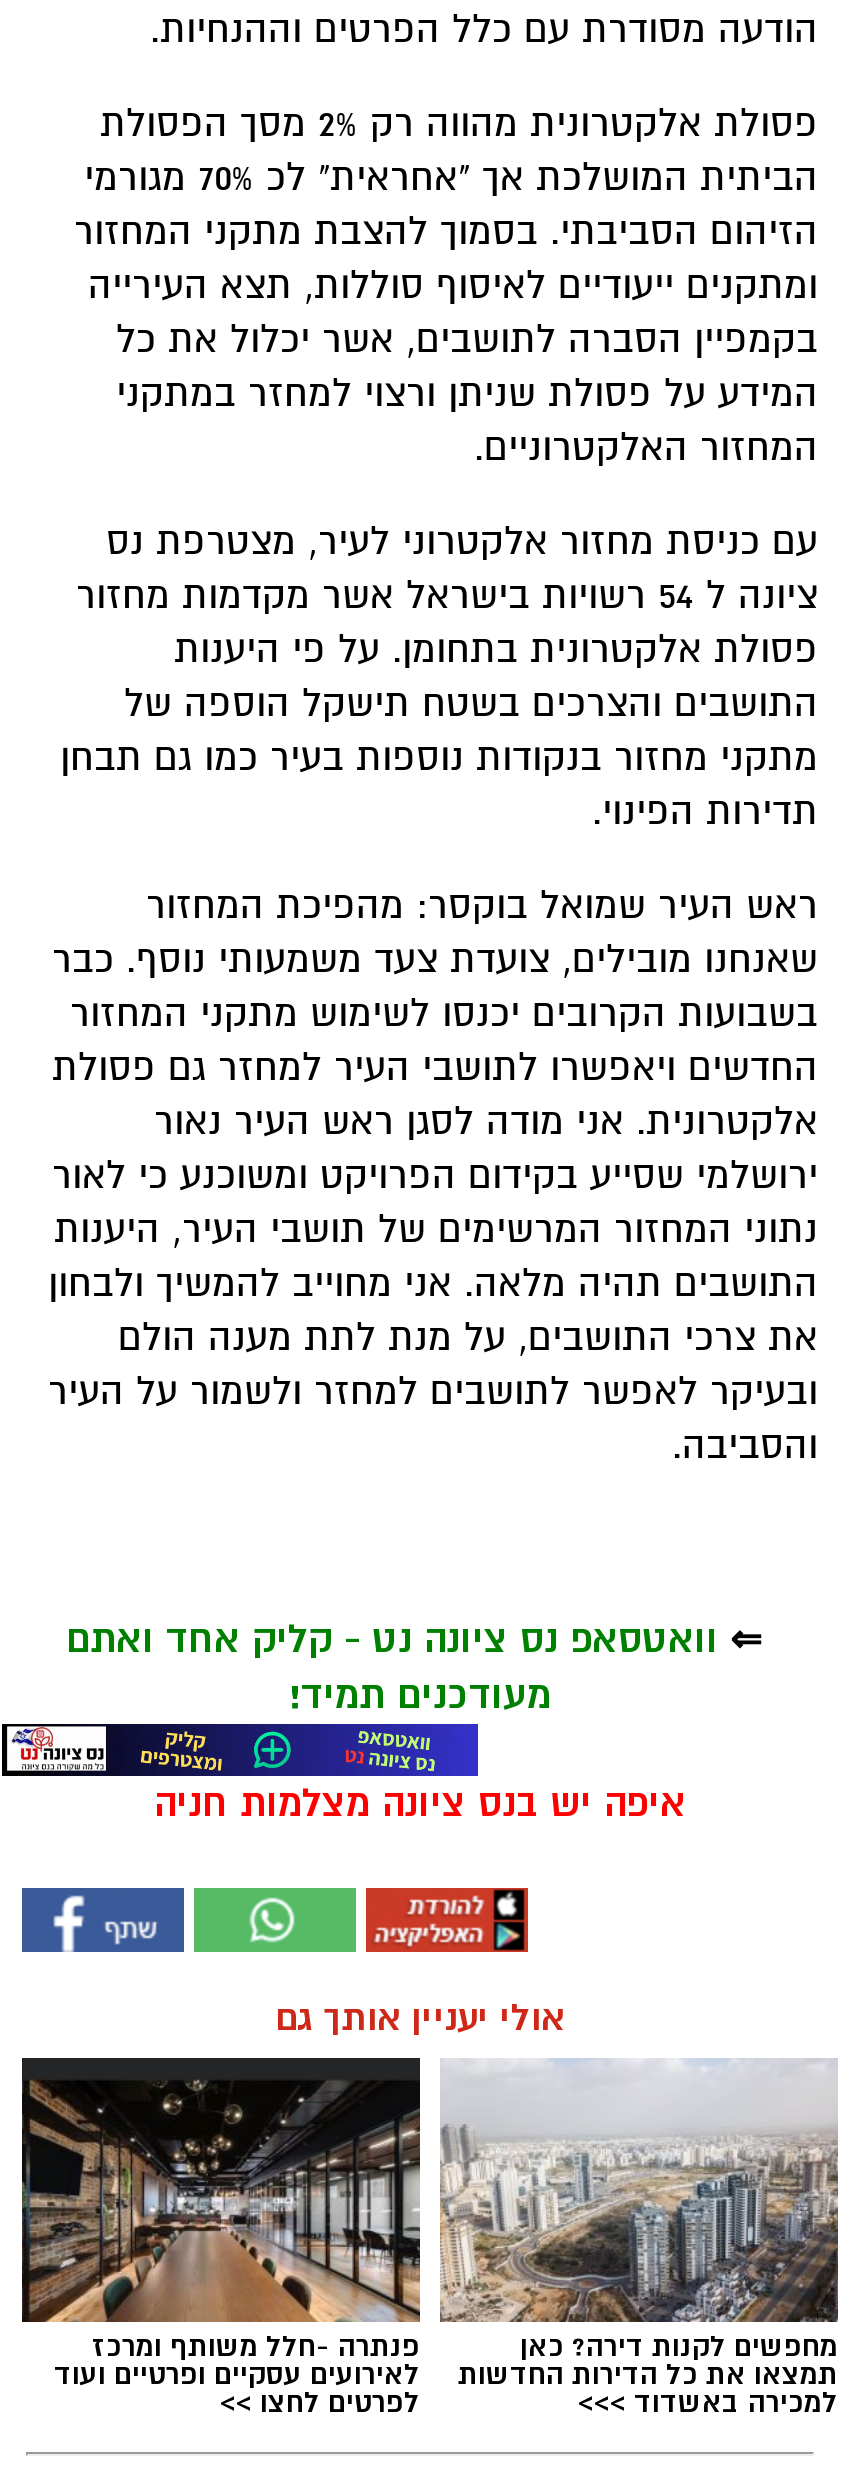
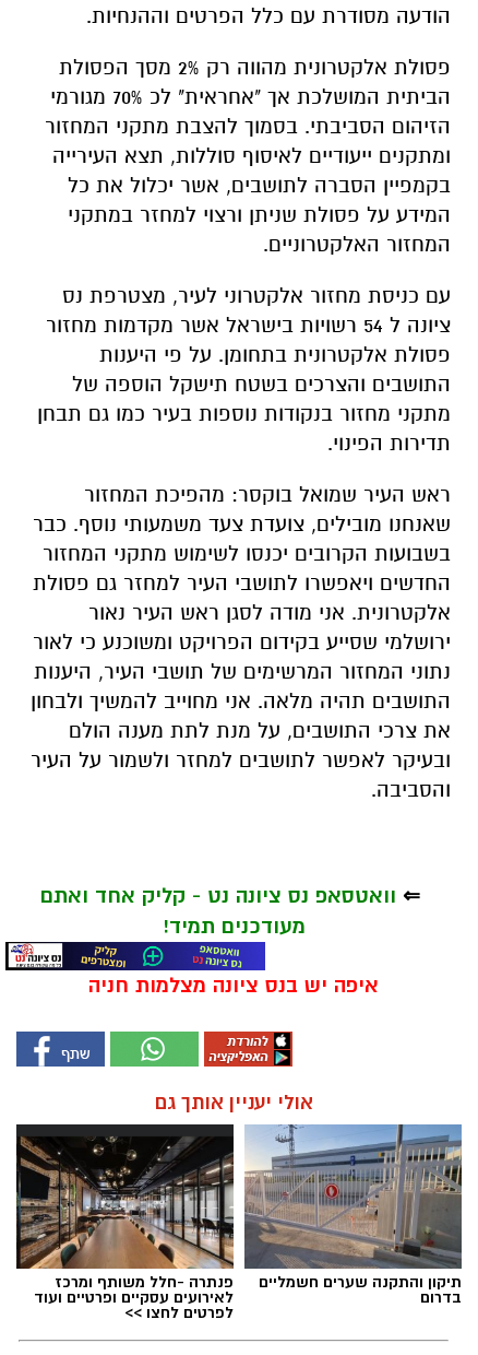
- [image]
- מחפשים לקנות דירה? כאן
- תמצאו את כל הדירות החדשות
- למכירה באשדוד >>>
+ [image]
+ תיקון והתקנה שערים חשמליים
+ בדרום
